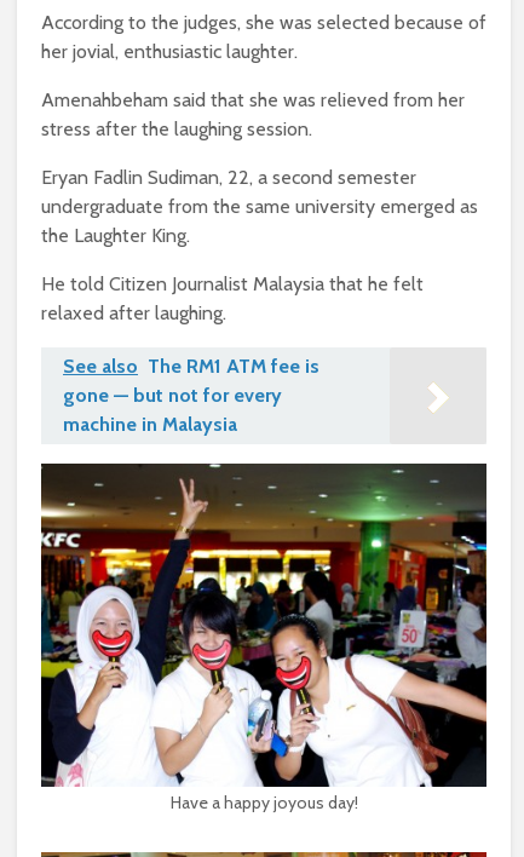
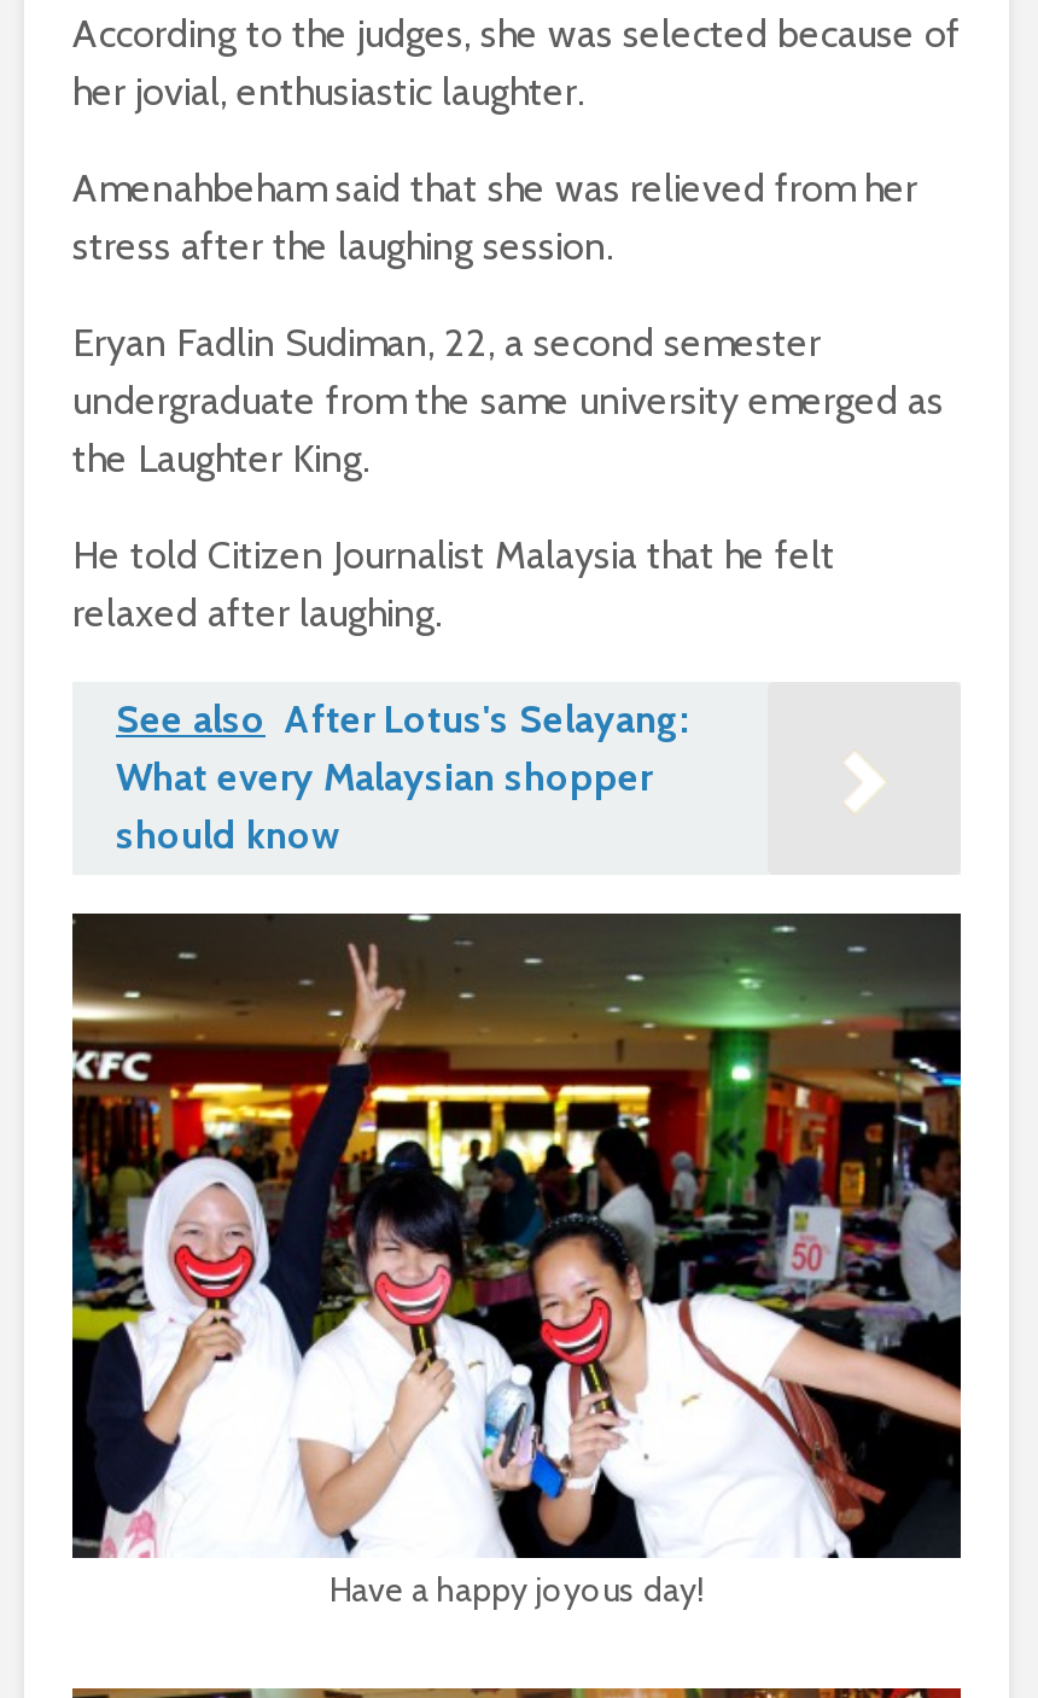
- See also The RM1 ATM fee is
- gone — but not for every
- machine in Malaysia
+ See also After Lotus's Selayang:
+ What every Malaysian shopper
+ should know
